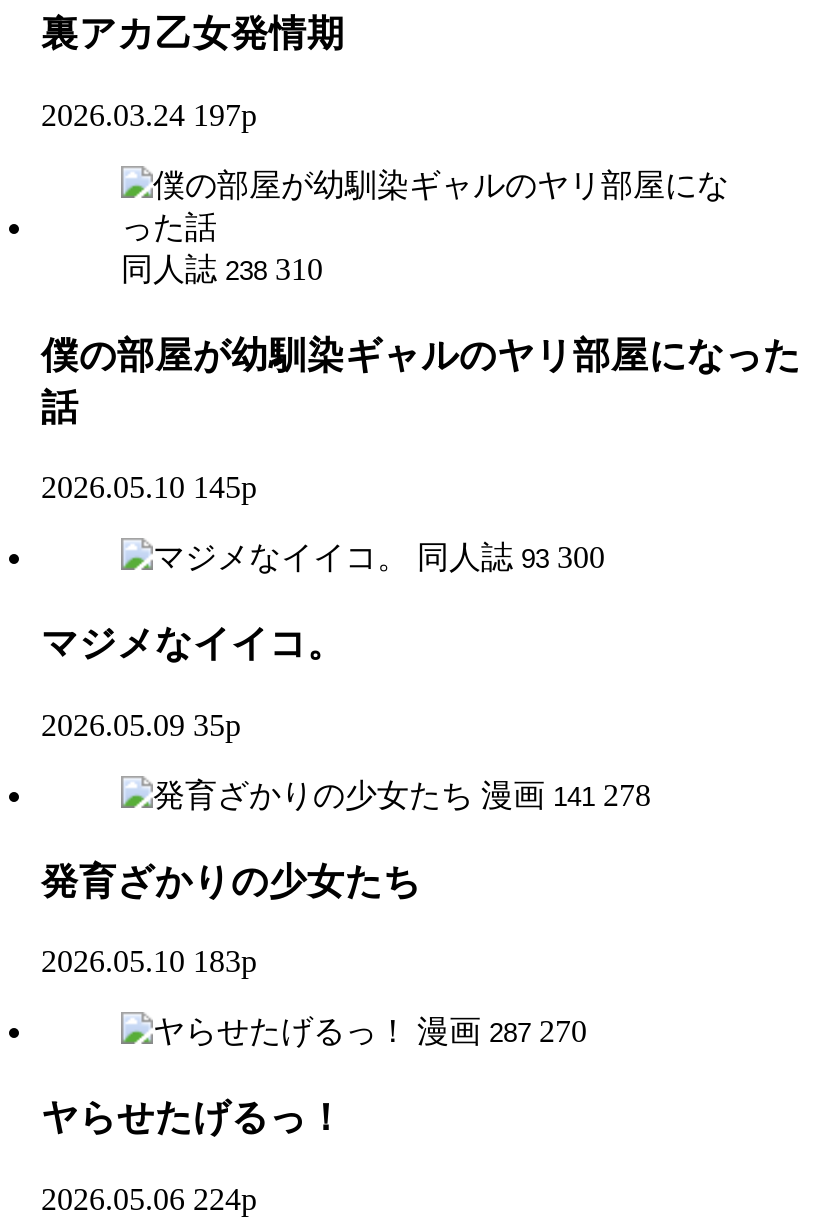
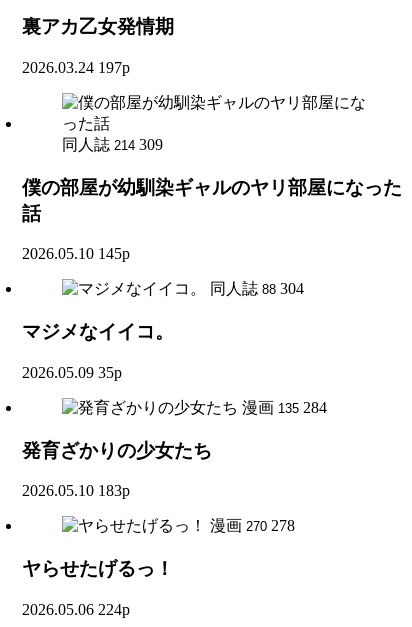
- 同人誌 238 310
+ 同人誌 214 309

- 同人誌 93 300
+ 同人誌 88 304

- 漫画 141 278
+ 漫画 135 284

- 漫画 287 270
+ 漫画 270 278
